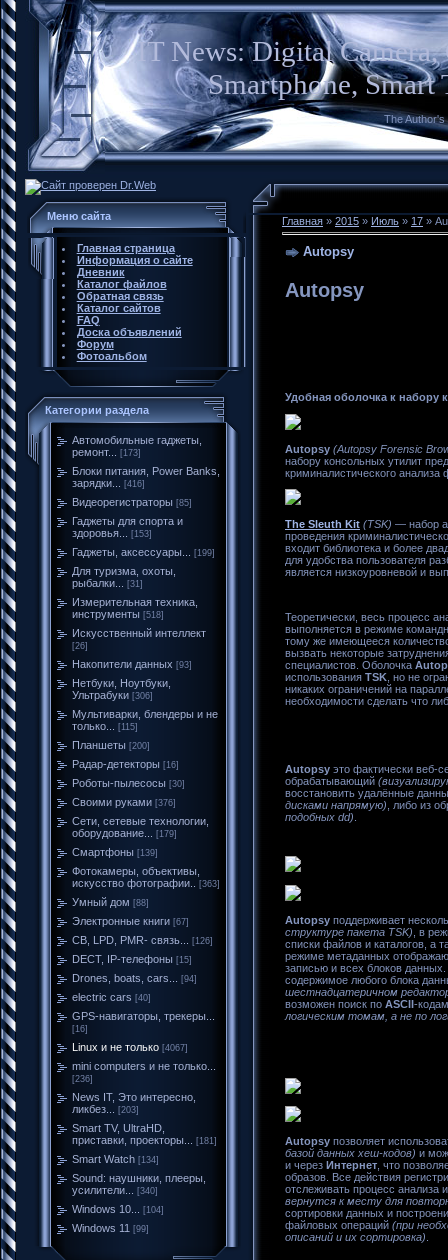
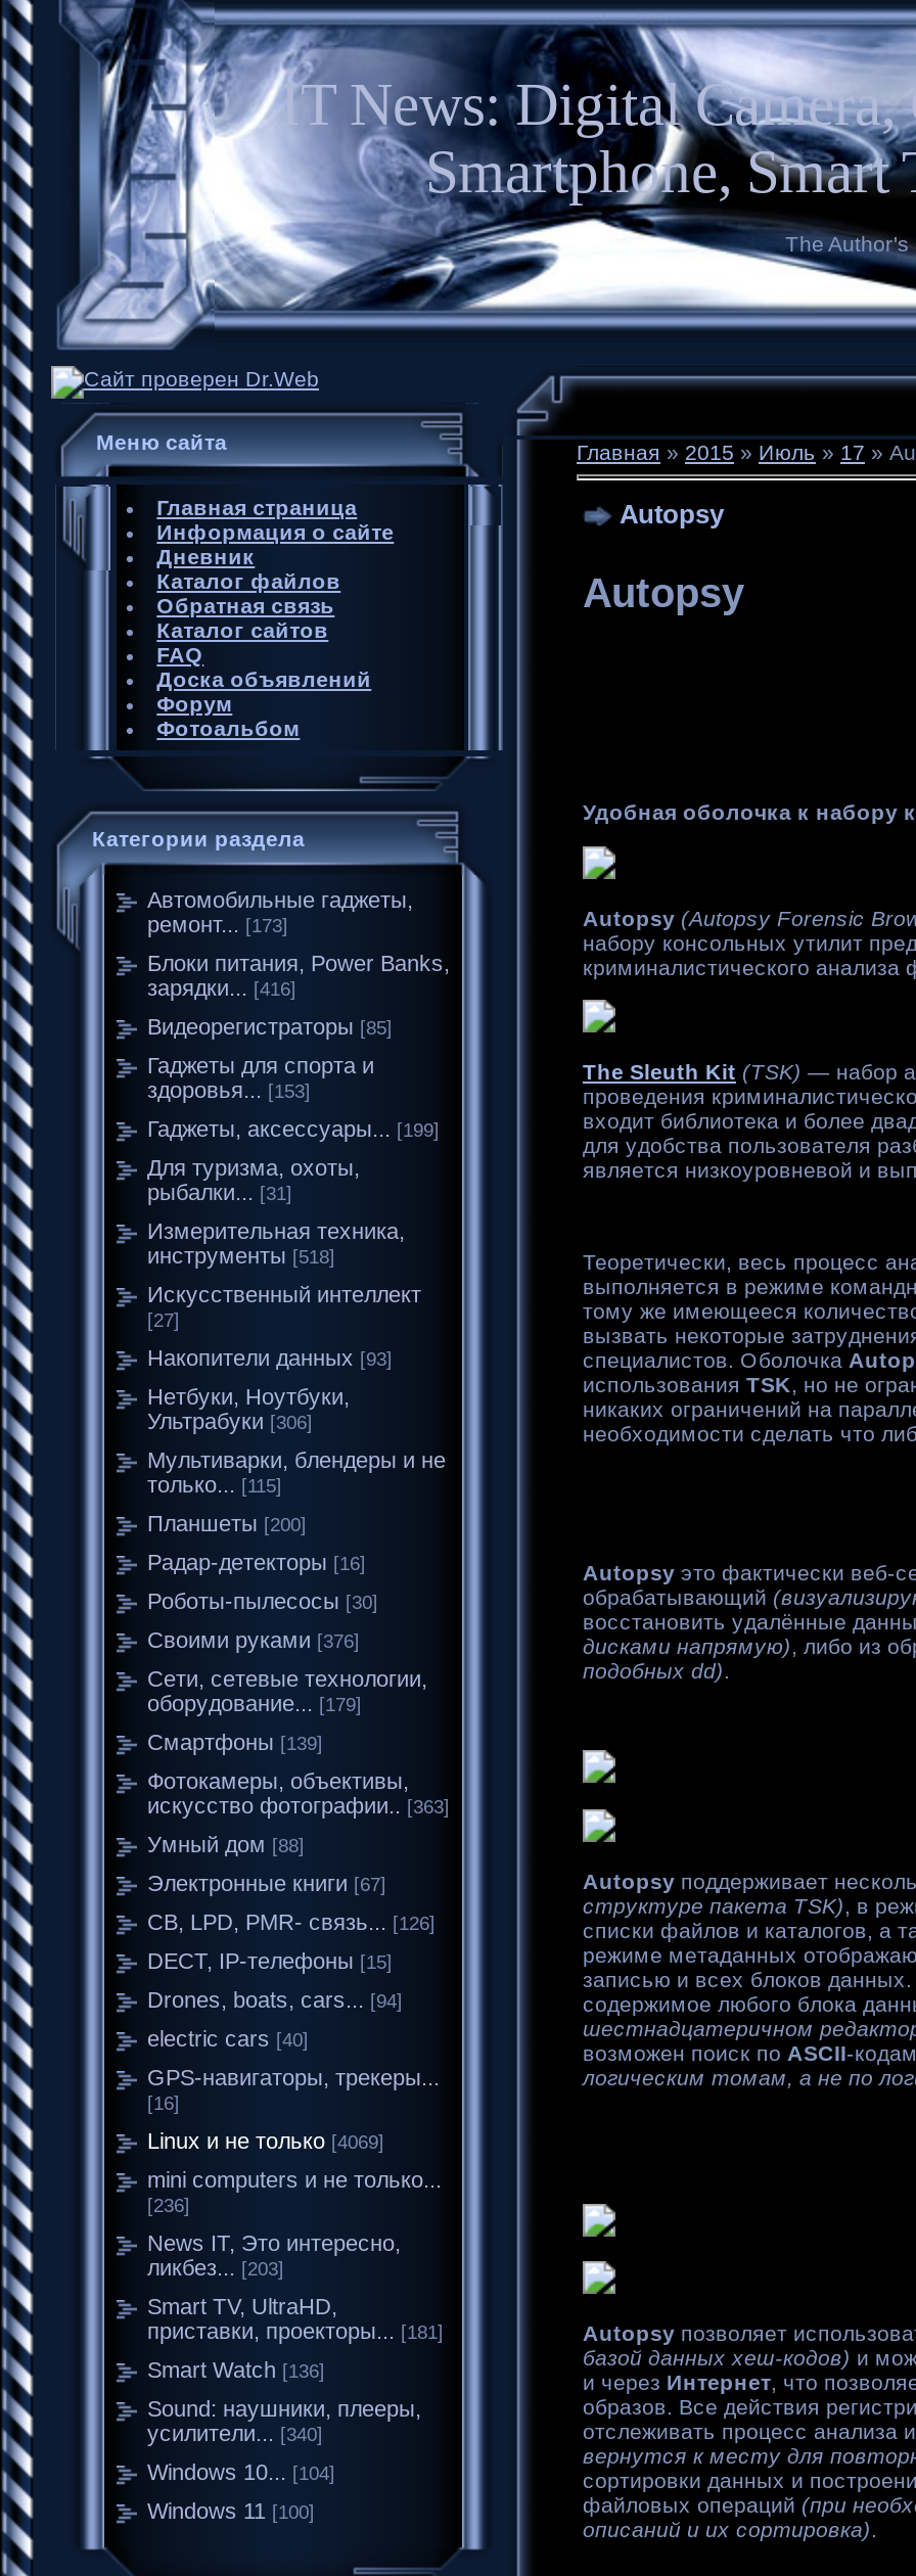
- [26]
+ [27]

- Linux и не только [4067]
+ Linux и не только [4069]

- Smart Watch [134]
+ Smart Watch [136]

- Windows 11 [99]
+ Windows 11 [100]
